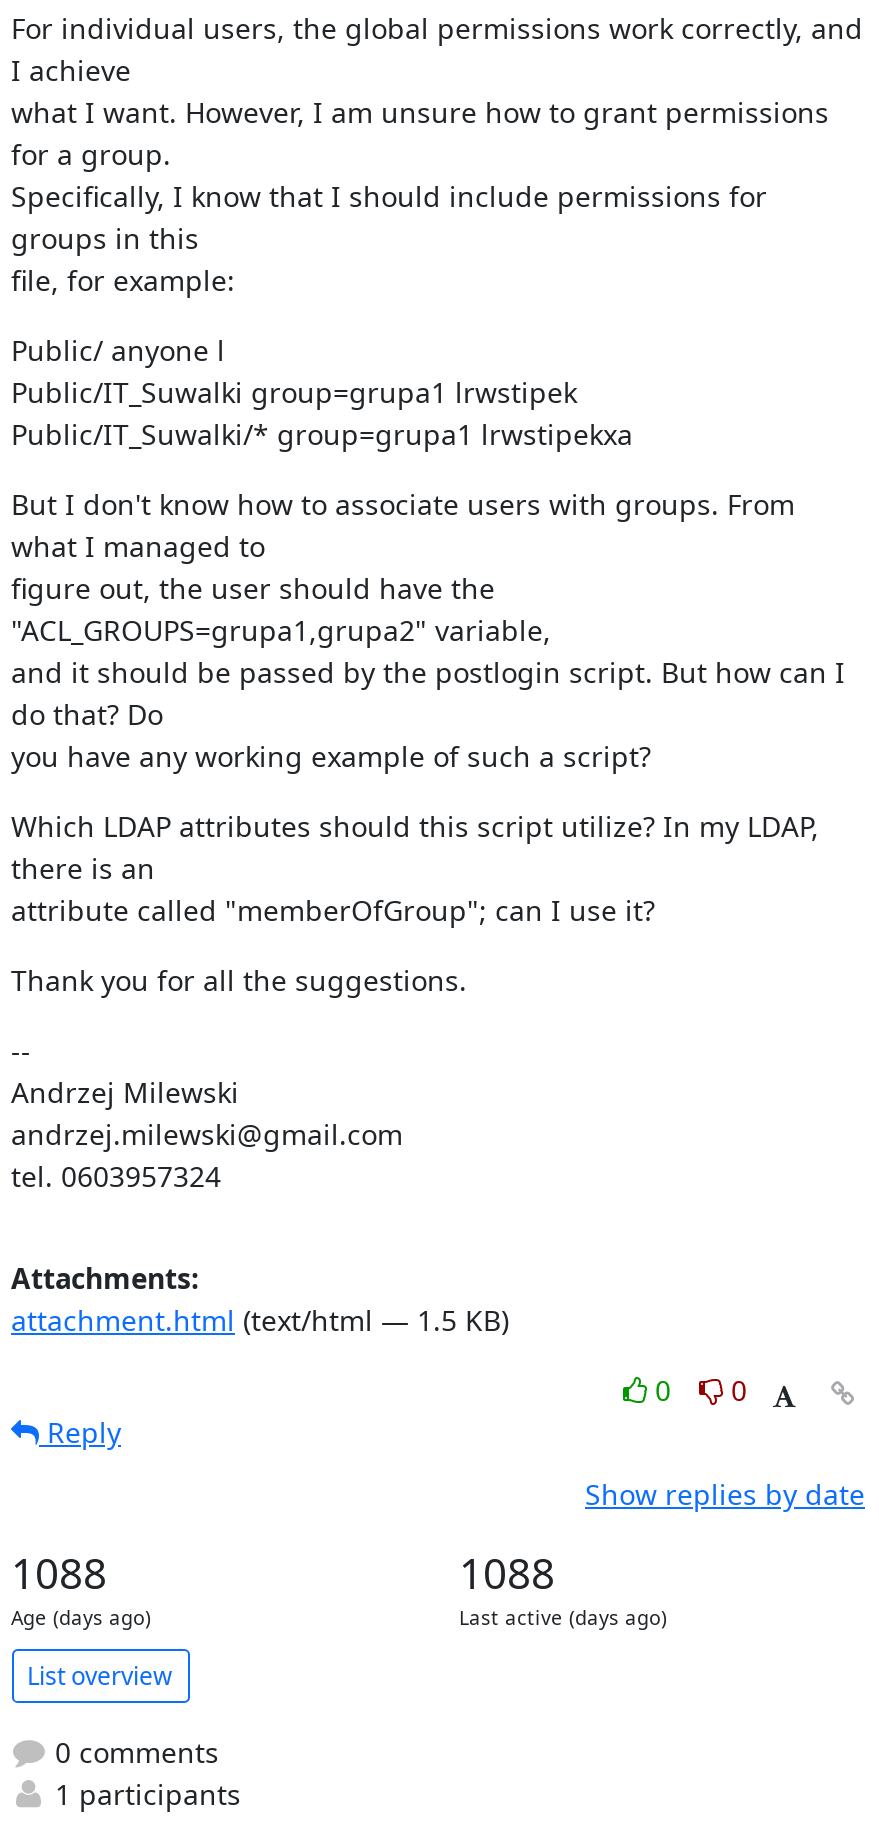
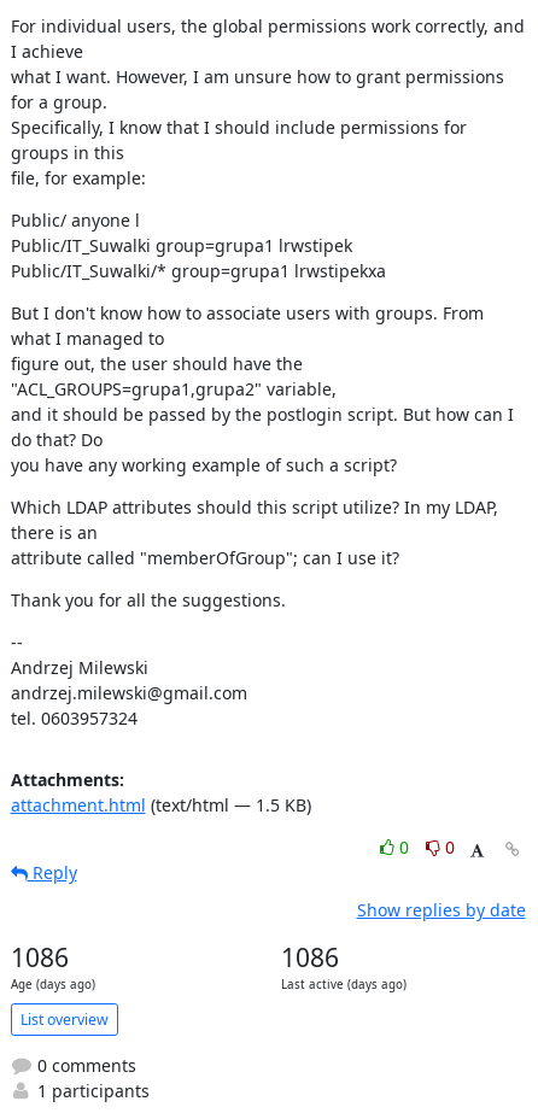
- 1088
+ 1086

- 1088
+ 1086
